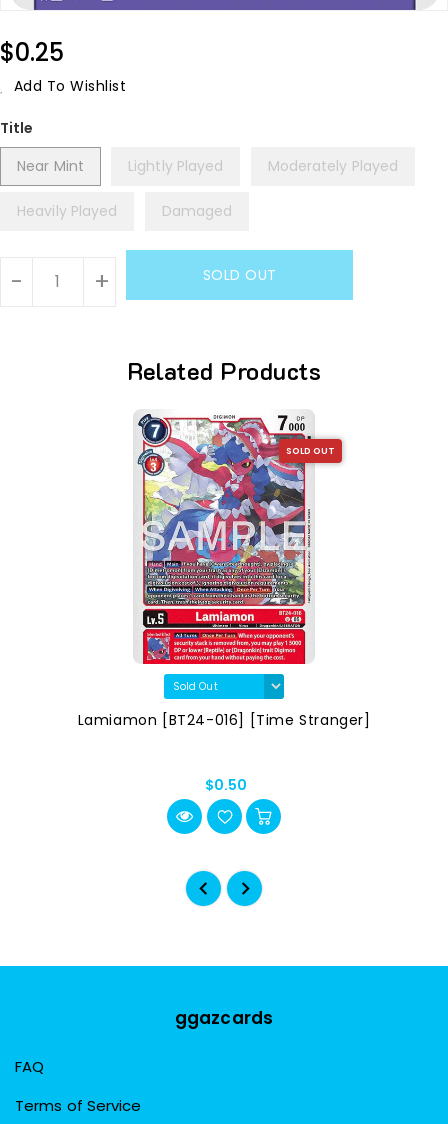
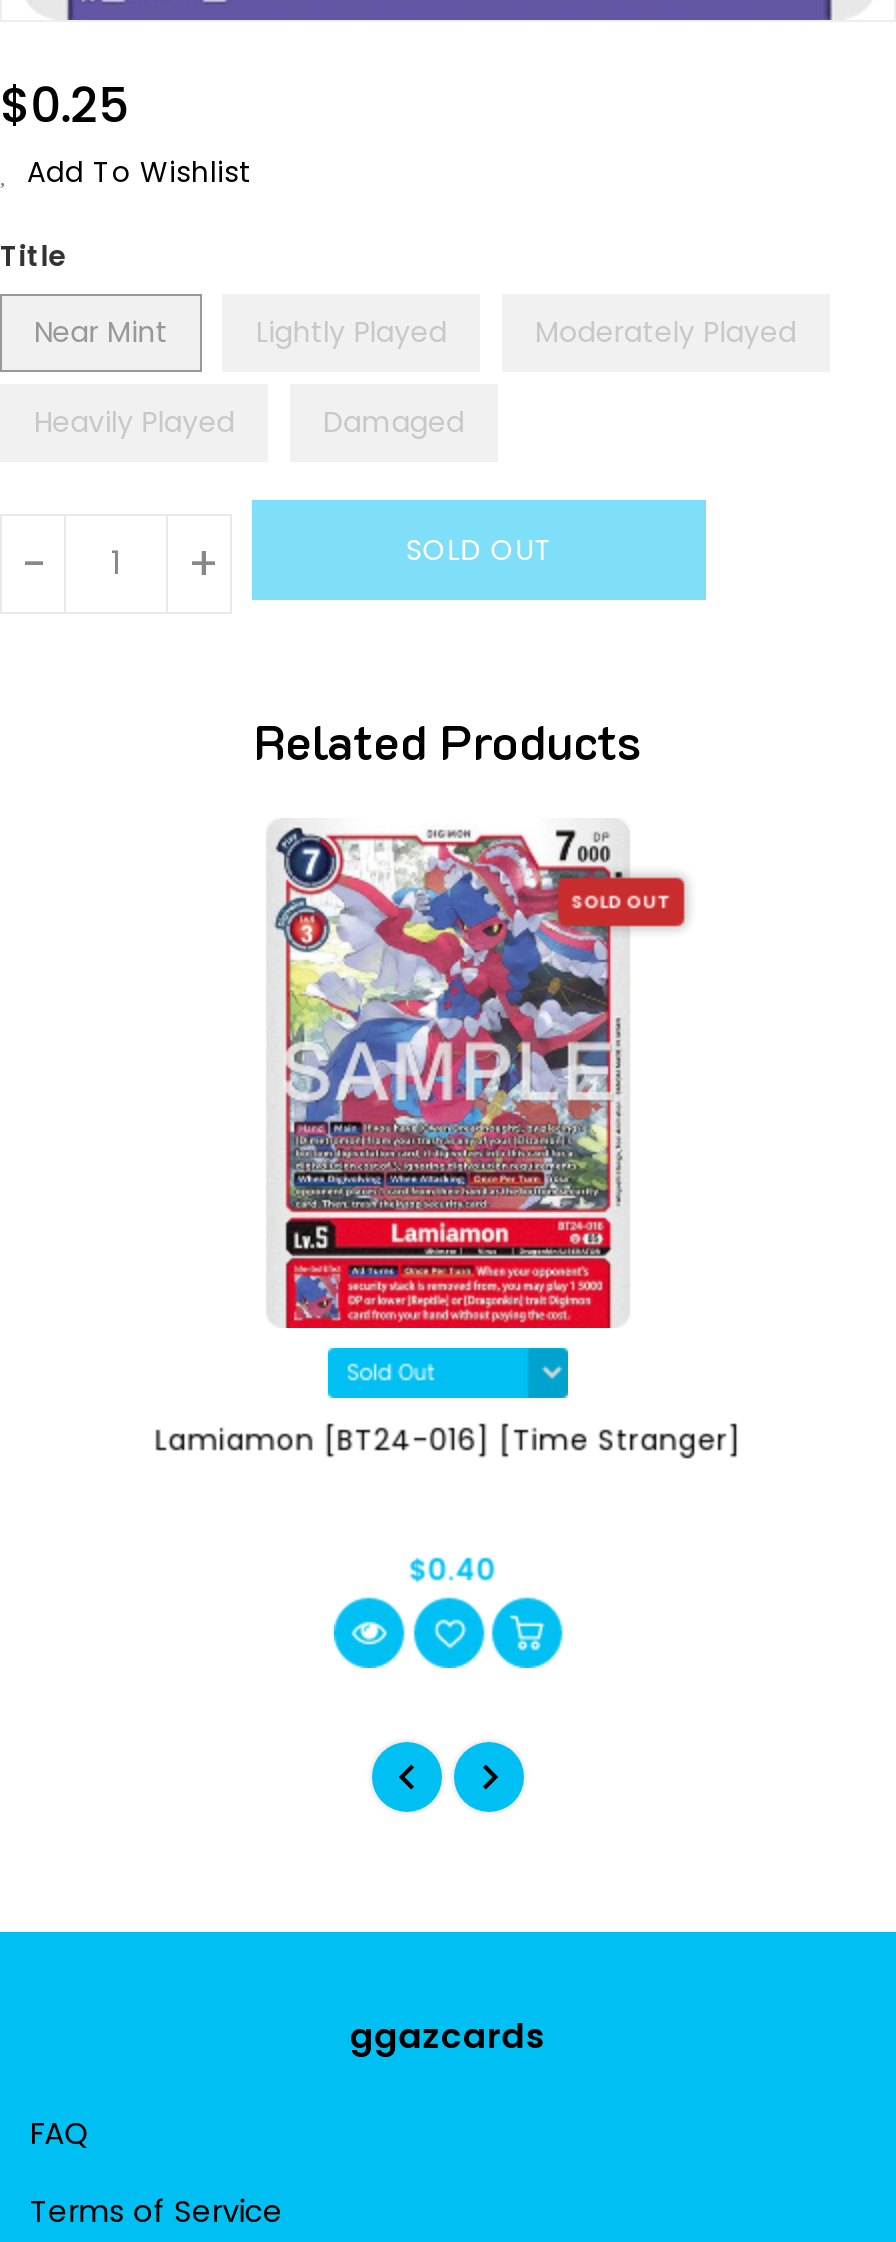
- $0.50
+ $0.40
